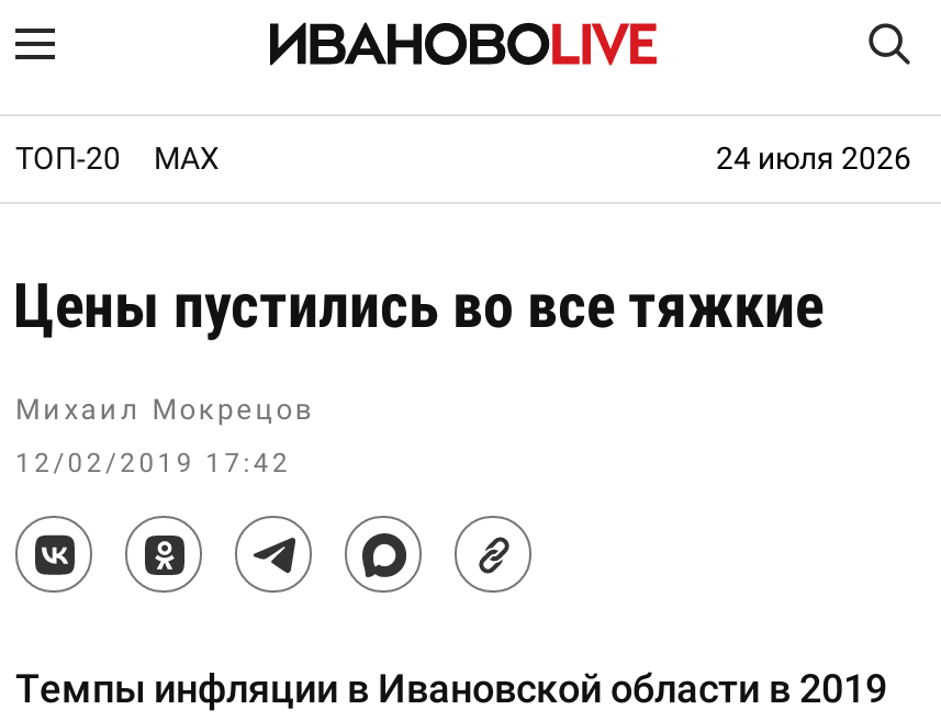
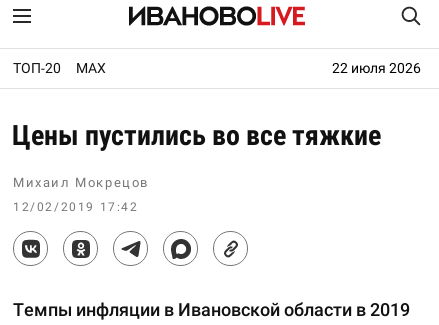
- 24 июля 2026
+ 22 июля 2026
